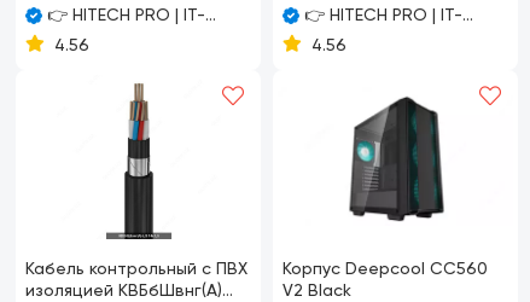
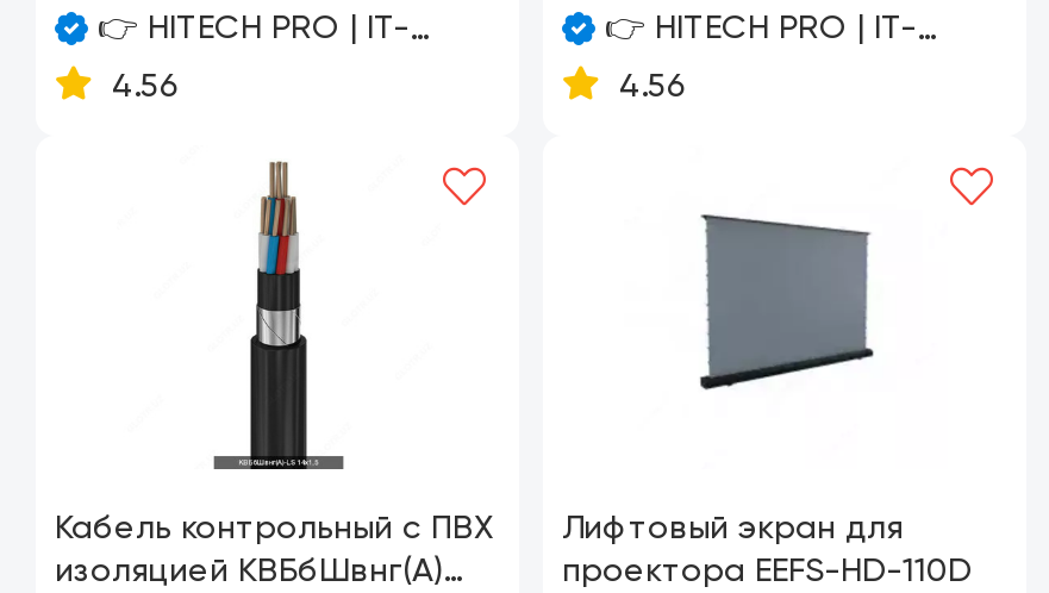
- [image]
- Корпус Deepcool CC560
- V2 Black
+ [image]
+ Лифтовый экран для
+ проектора EEFS-HD-110D
